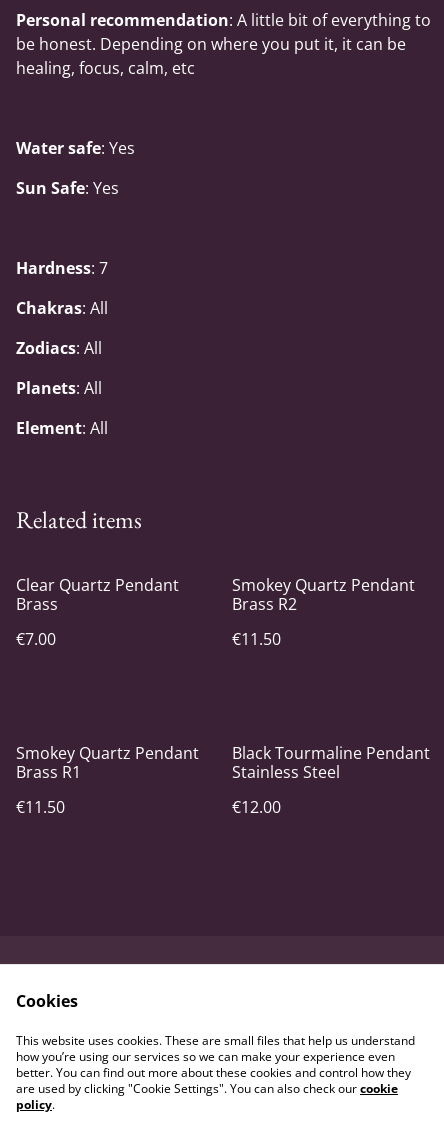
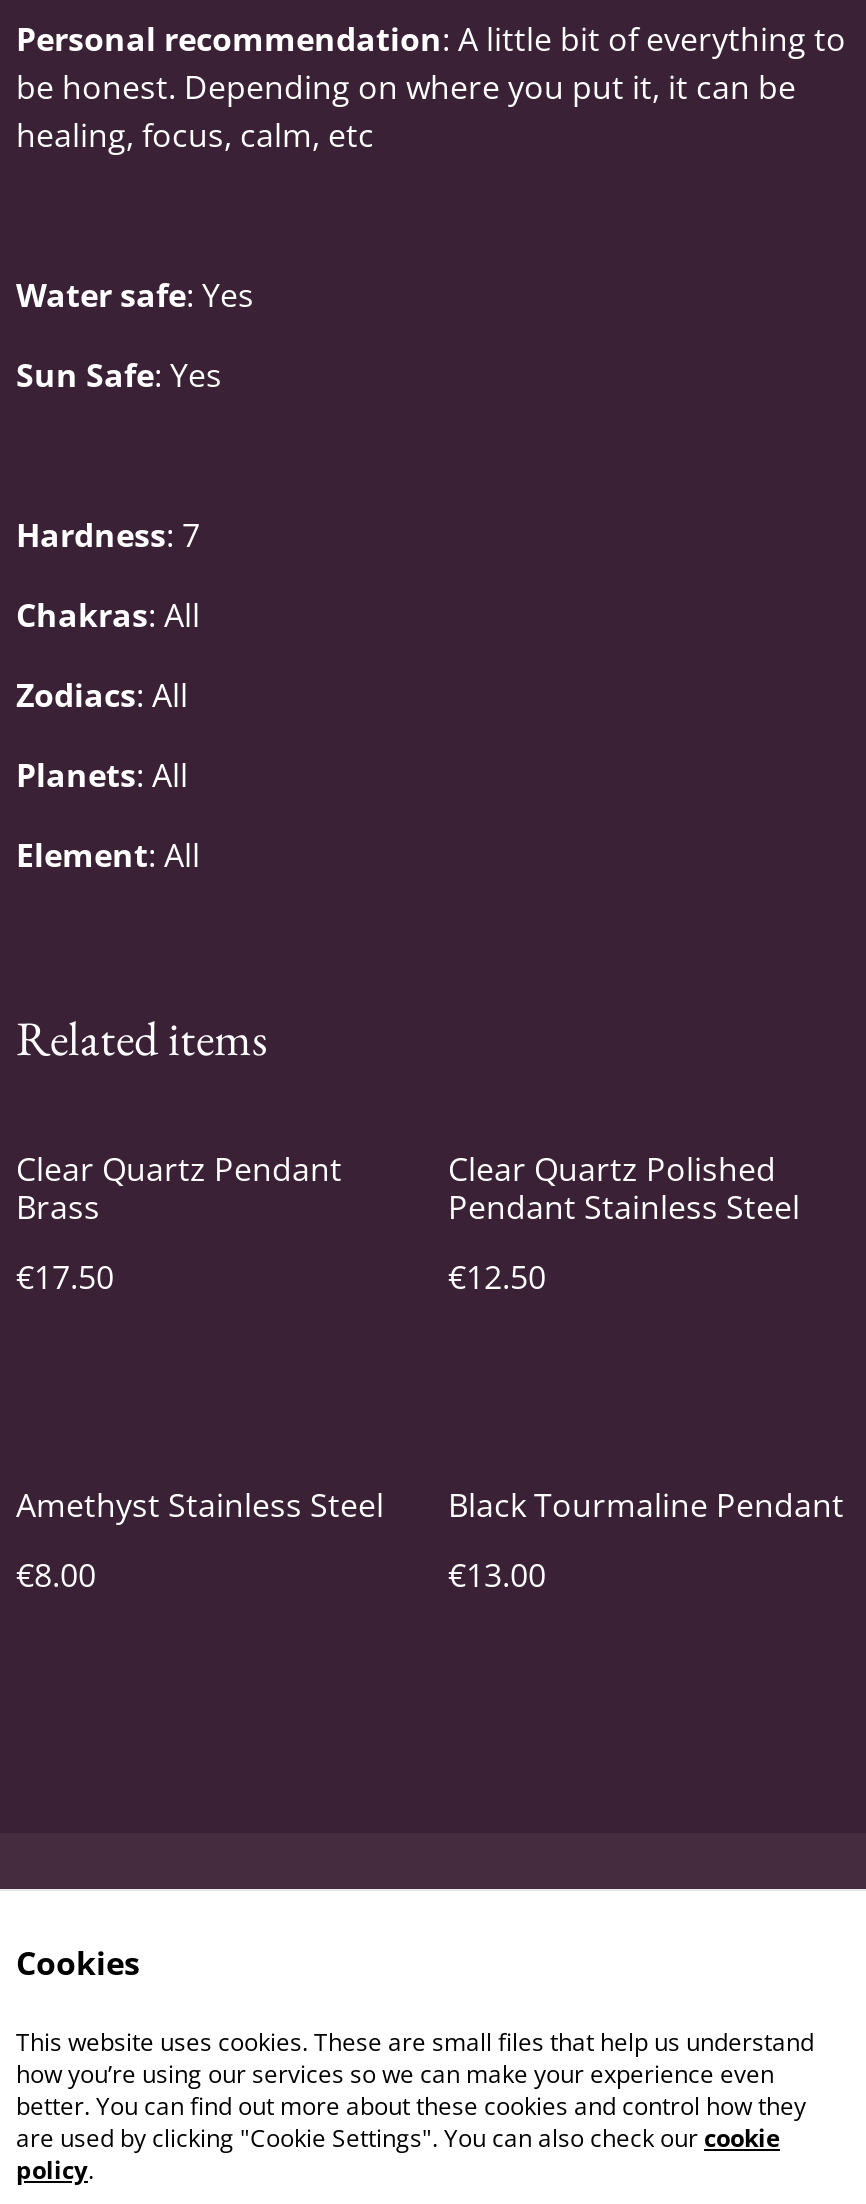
- Smokey Quartz Pendant
- Brass R2
+ Clear Quartz Polished
+ Pendant Stainless Steel

- €7.00
+ €17.50

- €11.50
+ €12.50

- Smokey Quartz Pendant
- Brass R1
+ Amethyst Stainless Steel

- Stainless Steel
- €12.00
+ €13.00

- €11.50
+ €8.00
